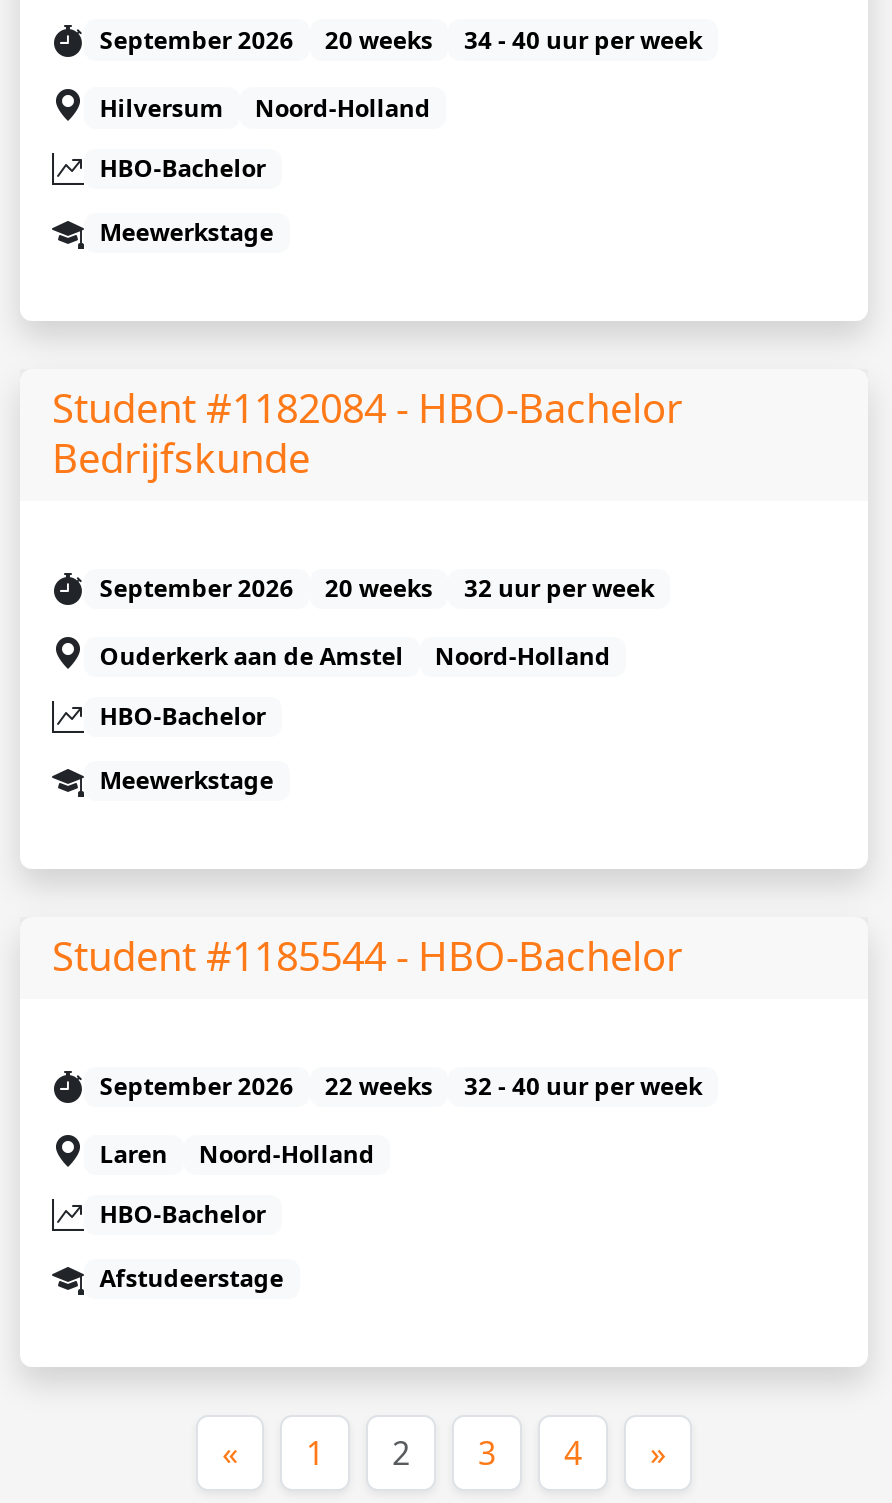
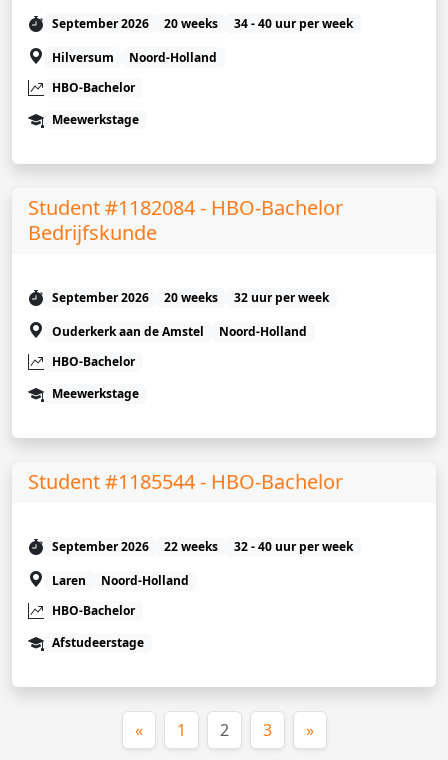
- 4
